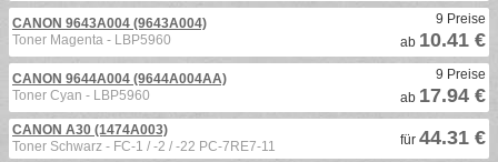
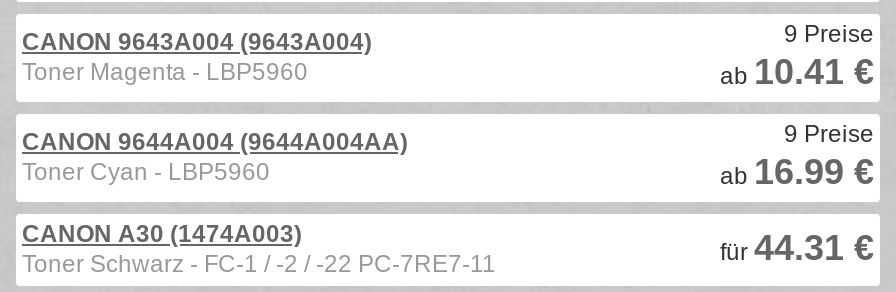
- ab 17.94 €
+ ab 16.99 €
